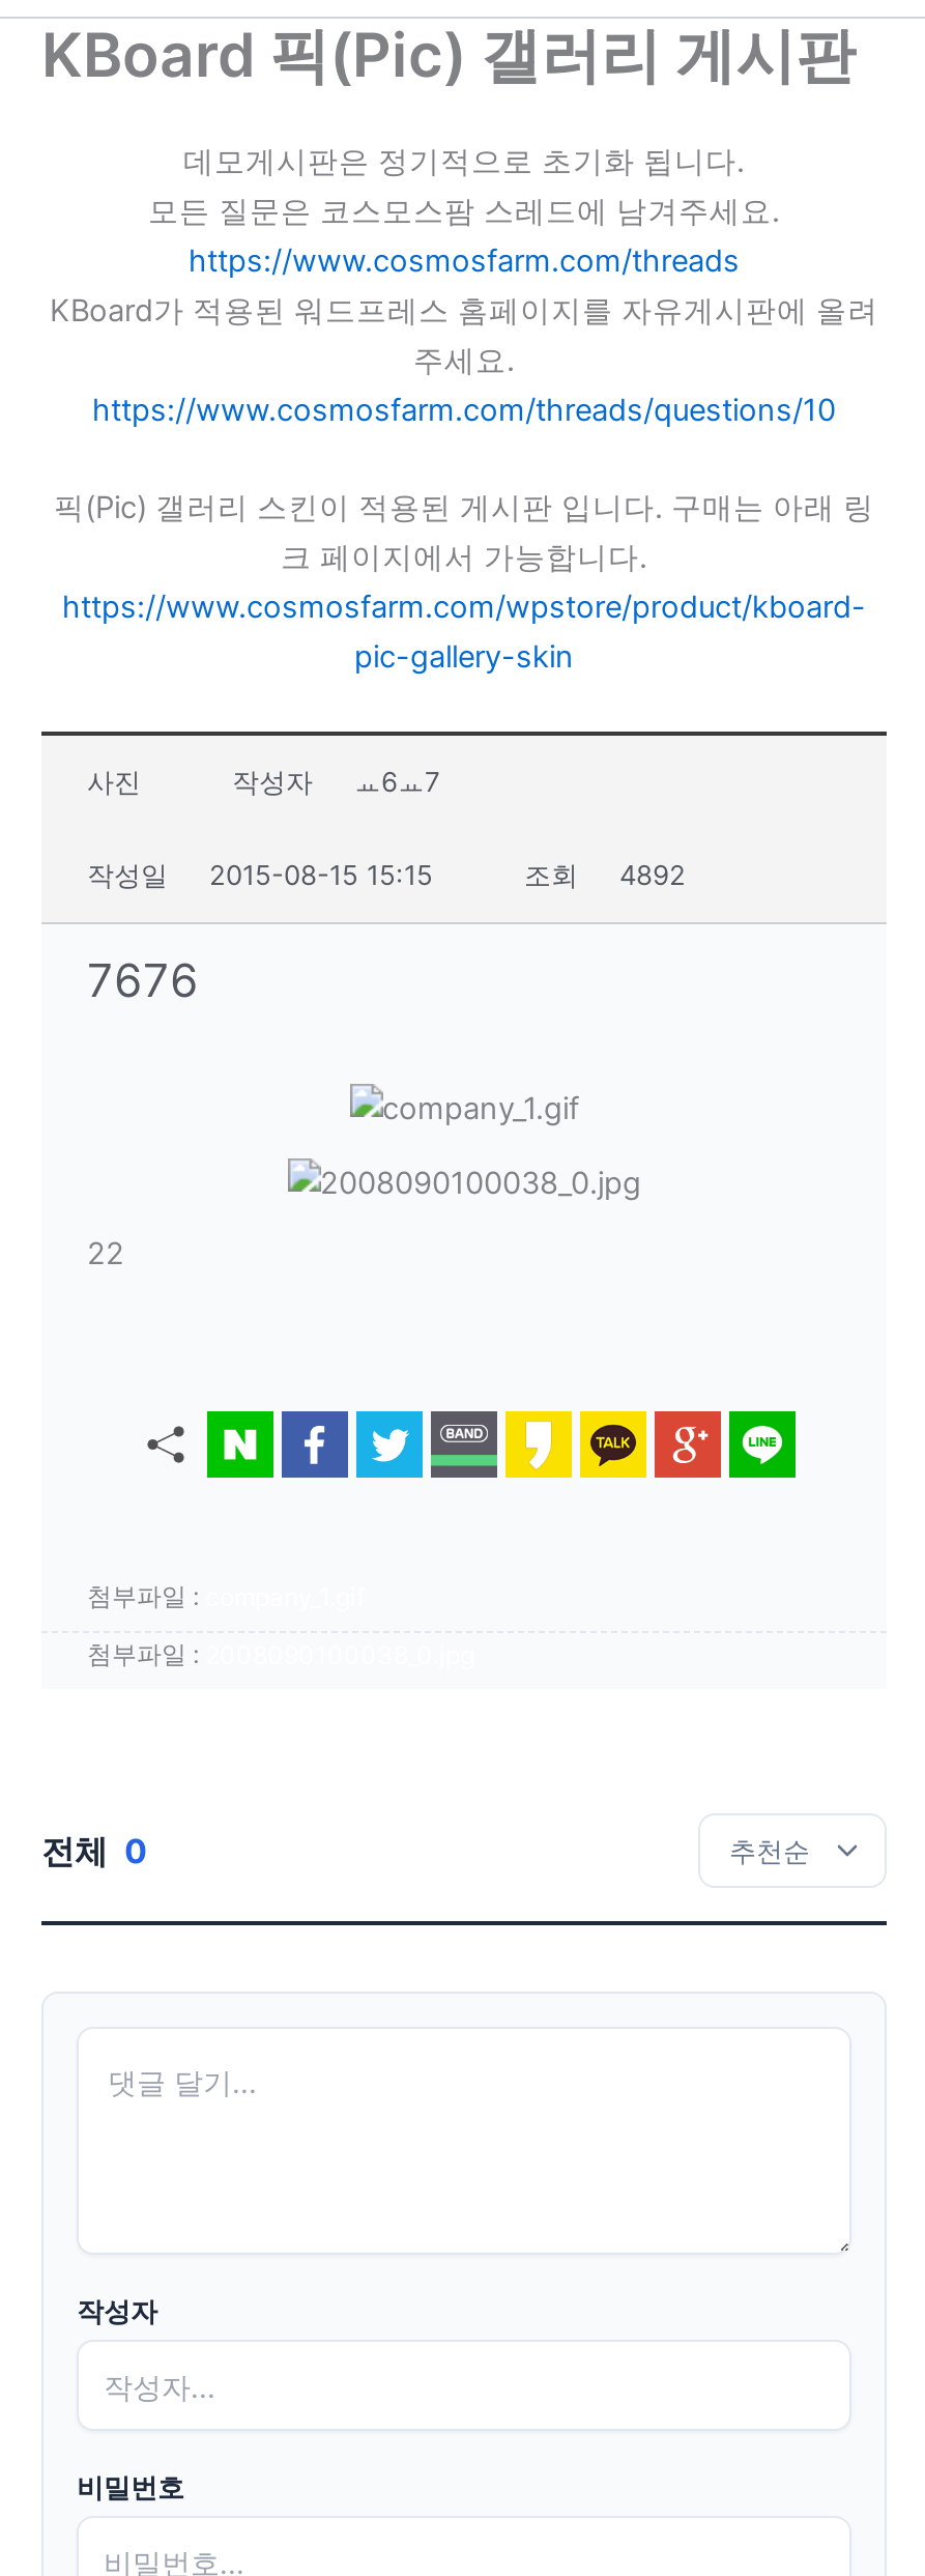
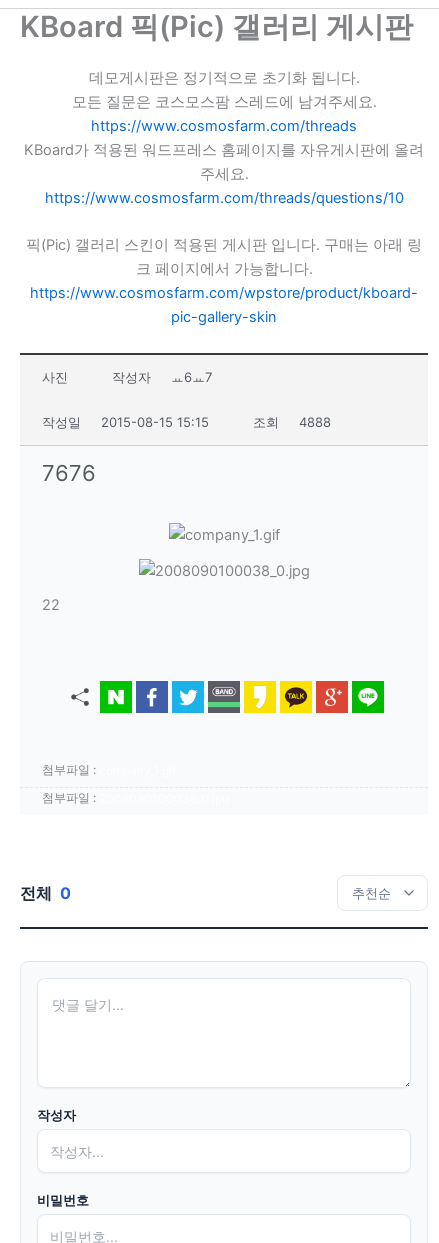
- 조회 4892
+ 조회 4888
